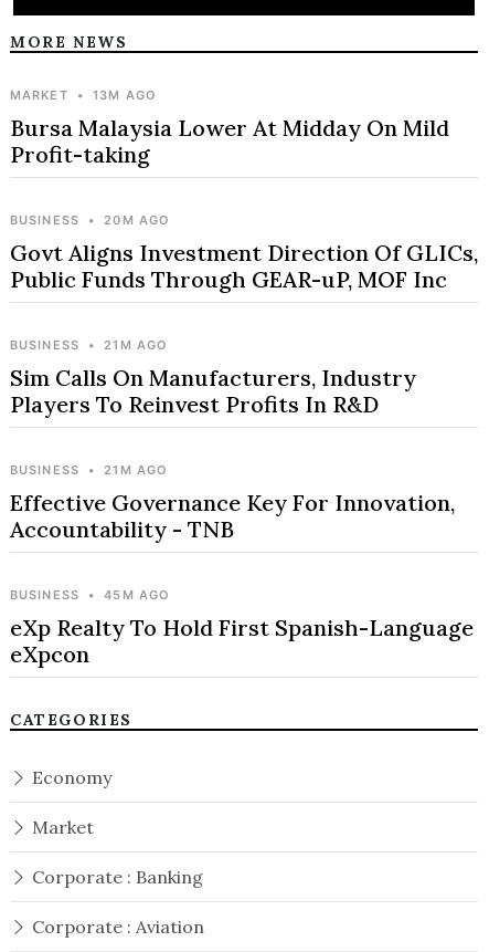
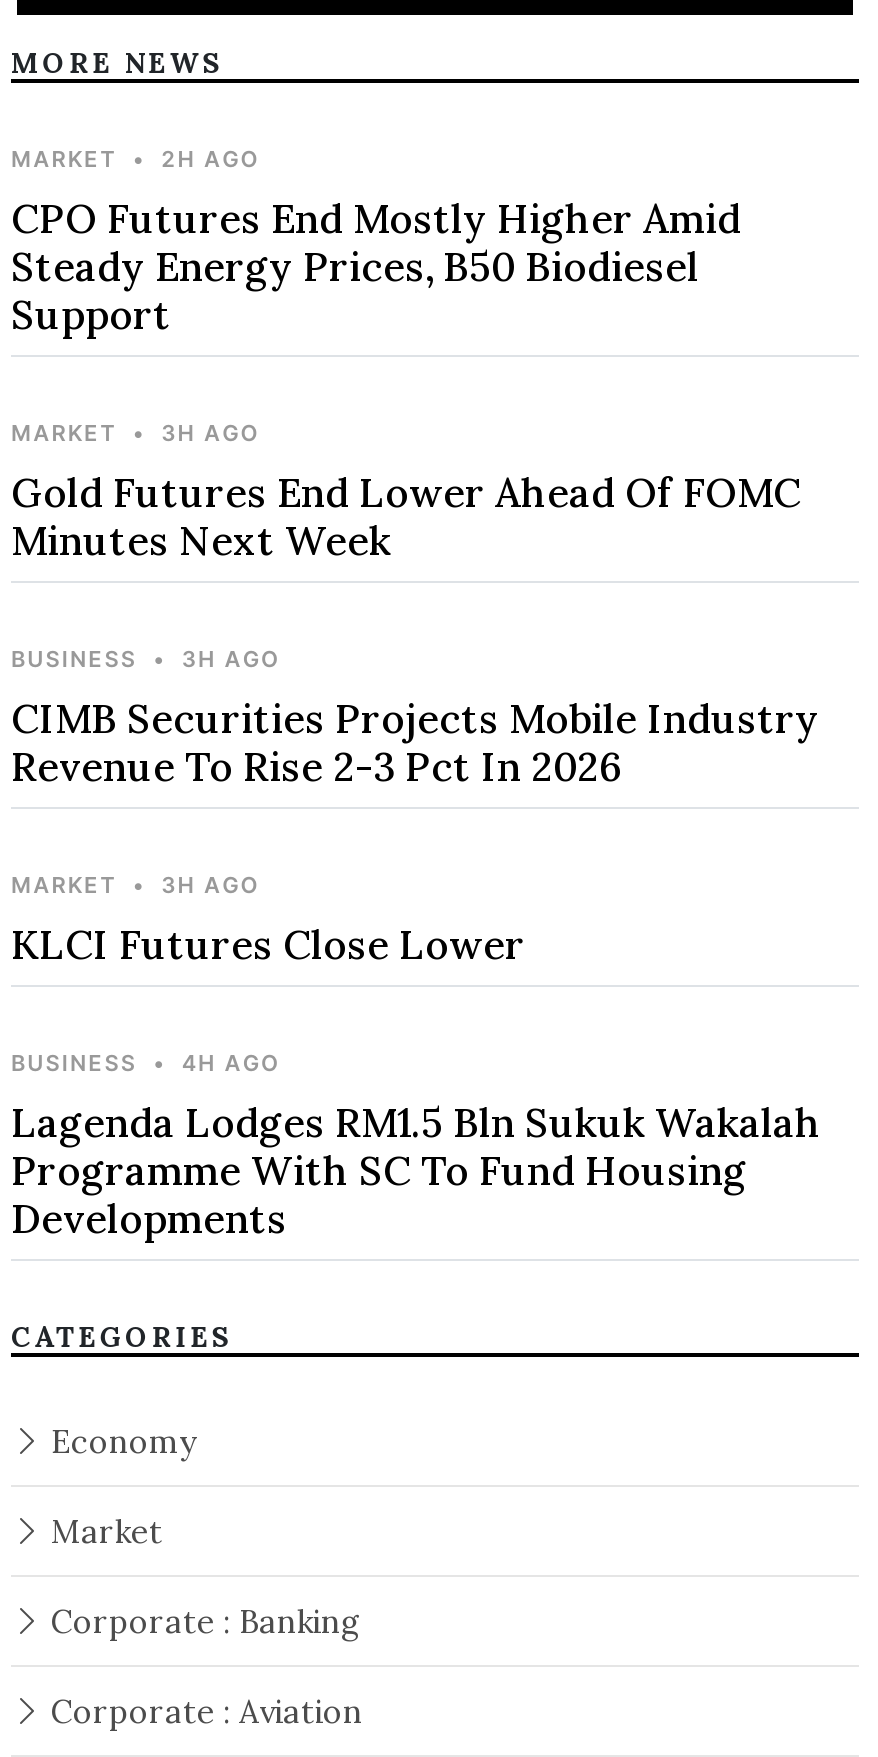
- MARKET • 13M AGO
- Bursa Malaysia Lower At Midday On Mild
- Profit-taking
+ MARKET • 2H AGO
+ CPO Futures End Mostly Higher Amid
+ Steady Energy Prices, B50 Biodiesel
+ Support

- BUSINESS • 20M AGO
- Govt Aligns Investment Direction Of GLICs,
- Public Funds Through GEAR-uP, MOF Inc
+ MARKET • 3H AGO
+ Gold Futures End Lower Ahead Of FOMC
+ Minutes Next Week

- BUSINESS • 21M AGO
- Sim Calls On Manufacturers, Industry
- Players To Reinvest Profits In R&D
+ BUSINESS • 3H AGO
+ CIMB Securities Projects Mobile Industry
+ Revenue To Rise 2-3 Pct In 2026

- BUSINESS • 21M AGO
- Effective Governance Key For Innovation,
- Accountability - TNB
+ MARKET • 3H AGO
+ KLCI Futures Close Lower

- BUSINESS • 45M AGO
- eXp Realty To Hold First Spanish-Language
- eXpcon
+ BUSINESS • 4H AGO
+ Lagenda Lodges RM1.5 Bln Sukuk Wakalah
+ Programme With SC To Fund Housing
+ Developments
